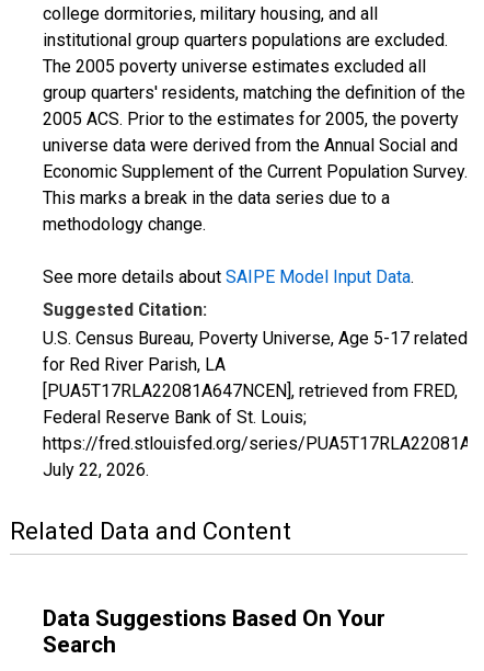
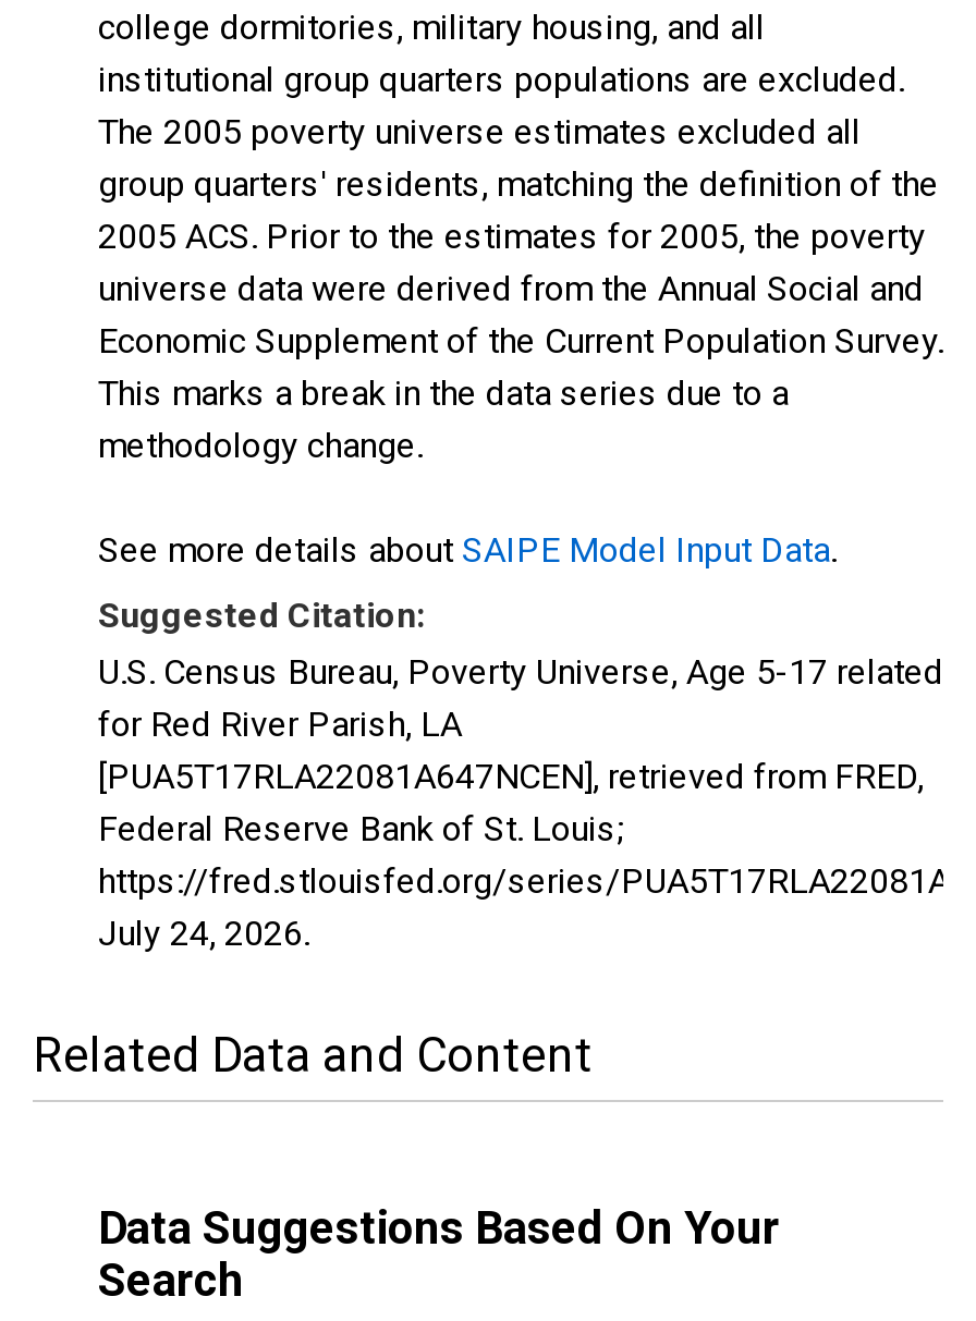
- July 22, 2026.
+ July 24, 2026.
